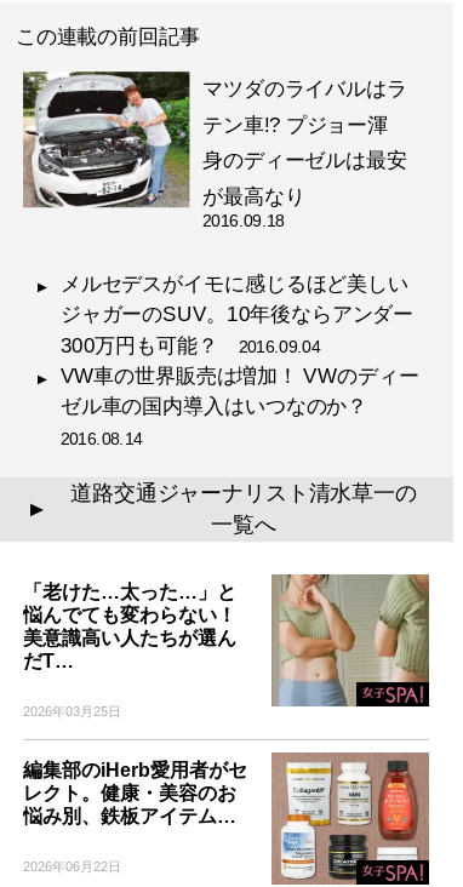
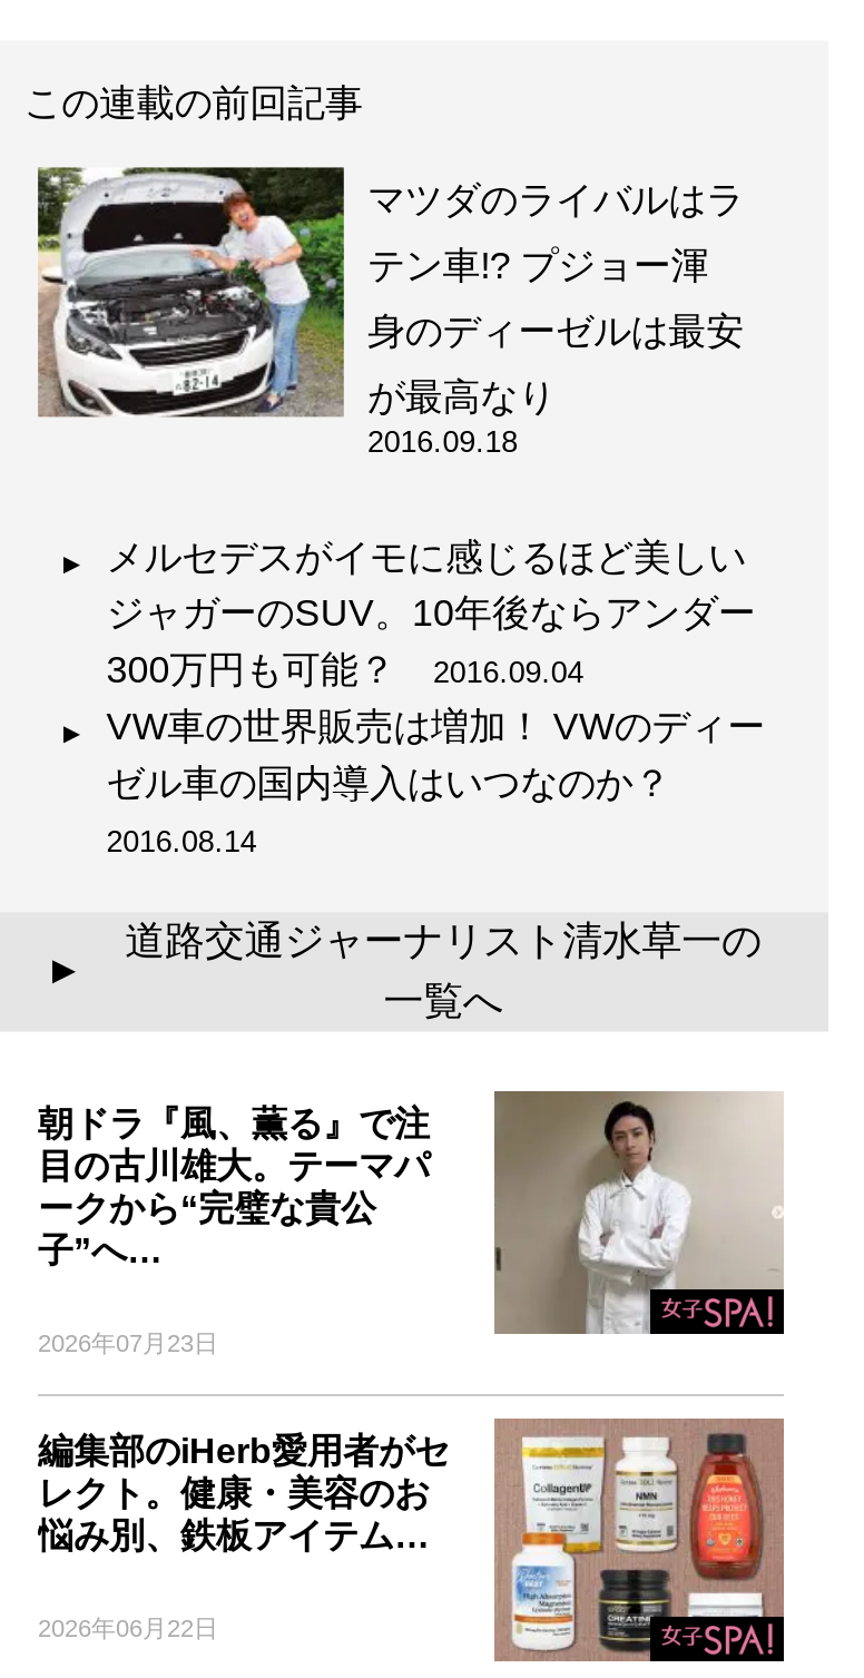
- [image]
- 「老けた…太った…」と
- 悩んでても変わらない！
- 美意識高い人たちが選ん
- だT…
+ [image]
+ 朝ドラ『風、薫る』で注
+ 目の古川雄大。テーマパ
+ ークから“完璧な貴公
+ 子”へ…

- 2026年03月25日
+ 2026年07月23日
